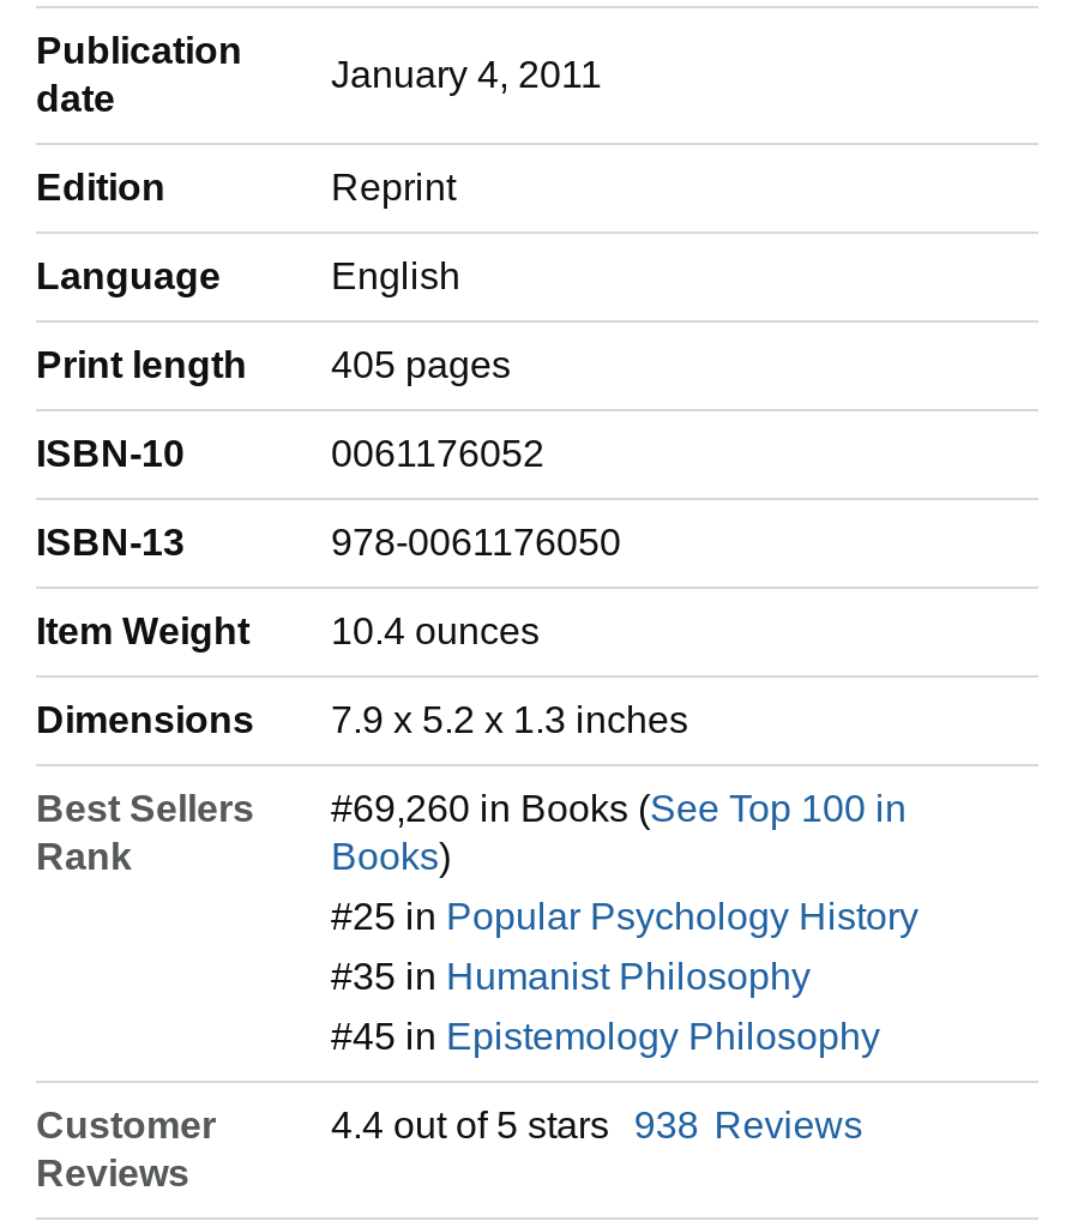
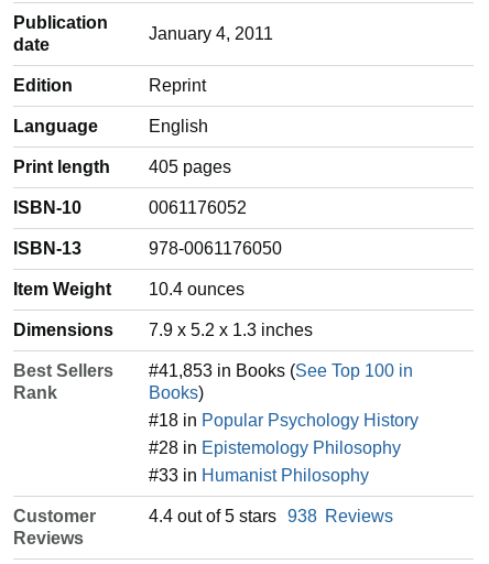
- #69,260 in Books (See Top 100 in
+ #41,853 in Books (See Top 100 in

- #25 in Popular Psychology History
+ #18 in Popular Psychology History

- #35 in Humanist Philosophy
+ #28 in Epistemology Philosophy

- #45 in Epistemology Philosophy
+ #33 in Humanist Philosophy
